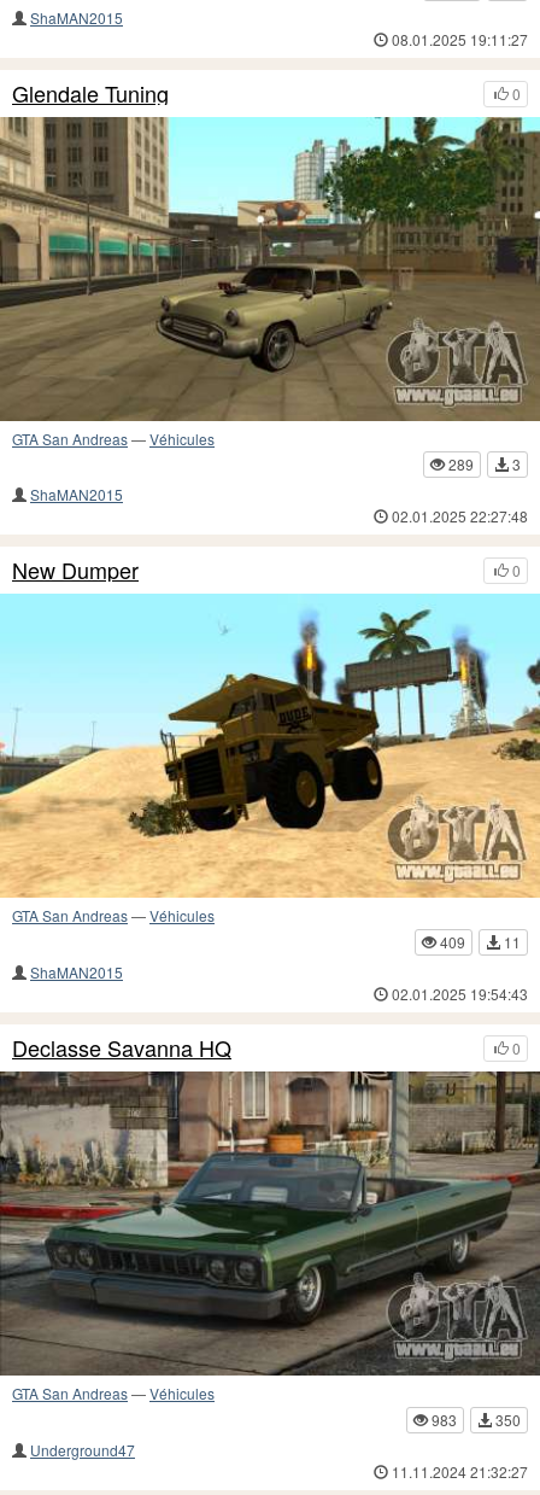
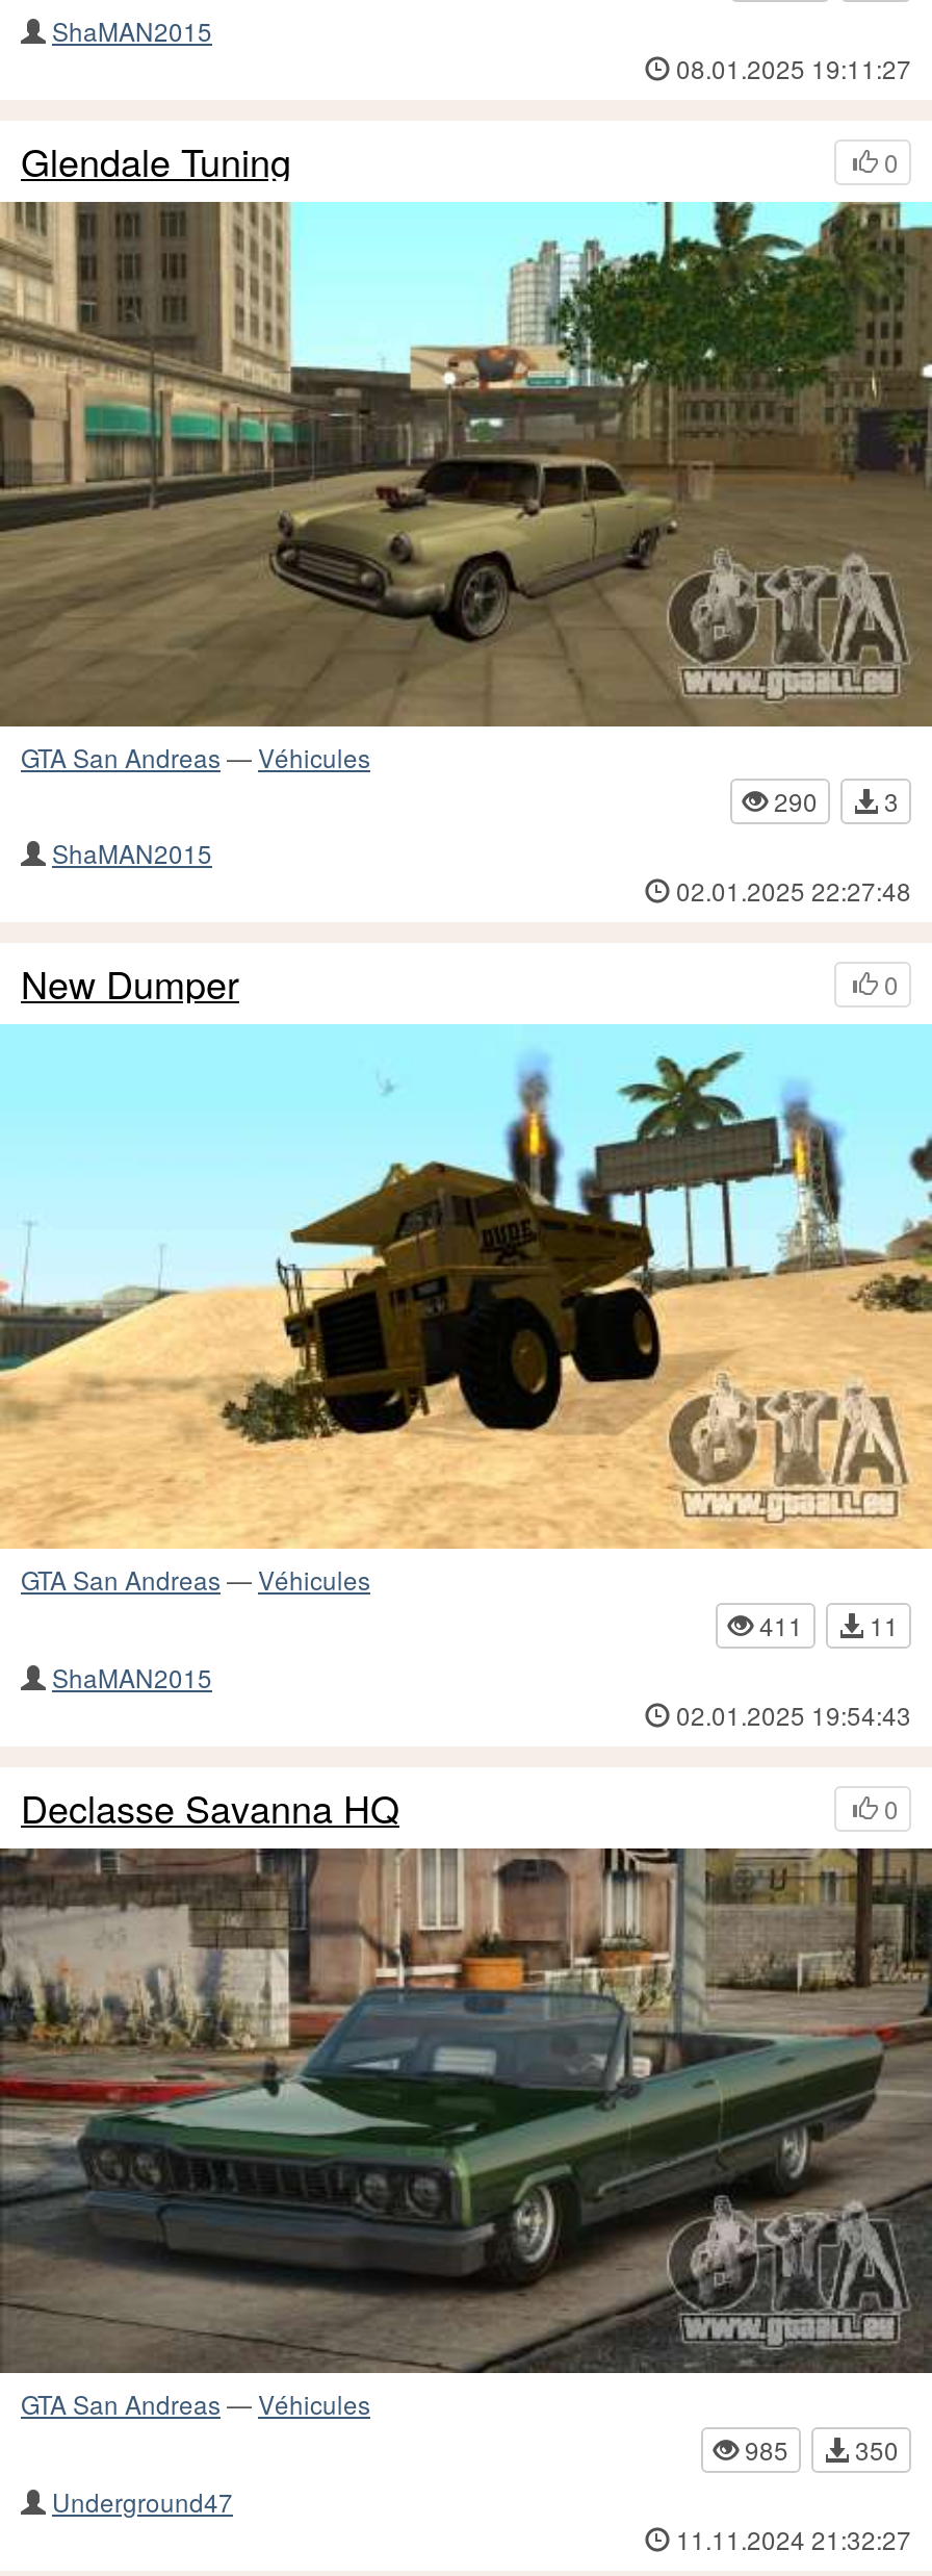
- 289 3
+ 290 3

- 409 11
+ 411 11

- 983 350
+ 985 350
